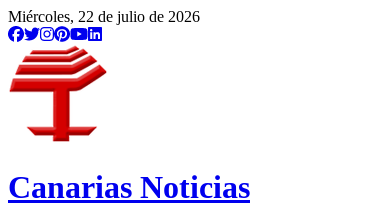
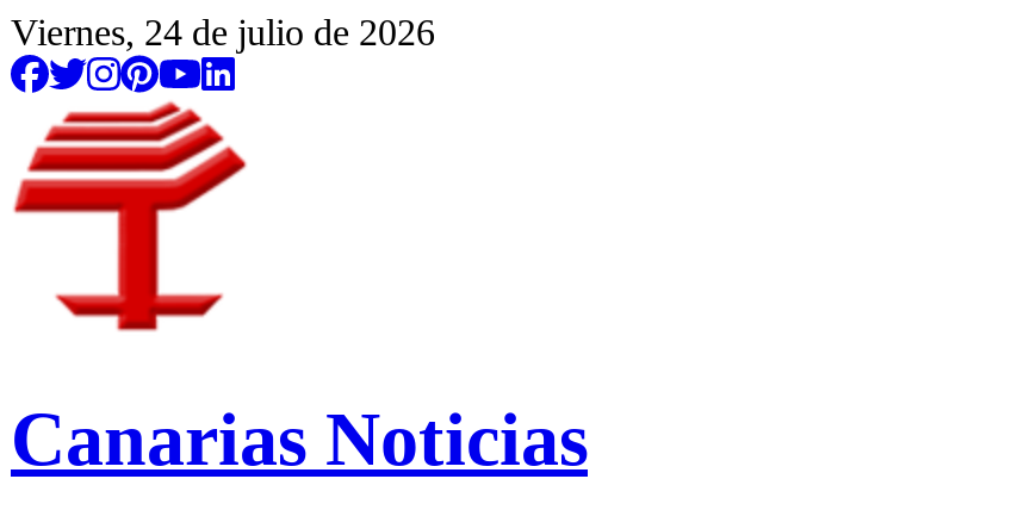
- Miércoles, 22 de julio de 2026
+ Viernes, 24 de julio de 2026
